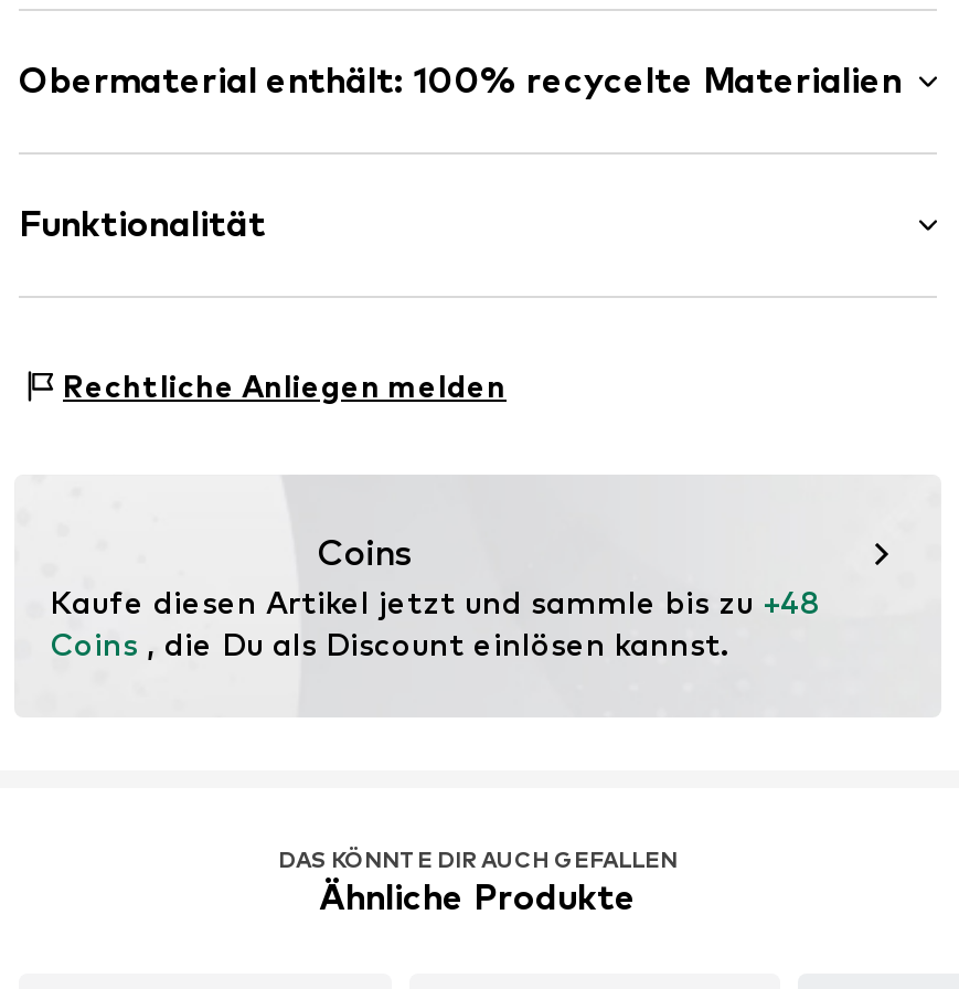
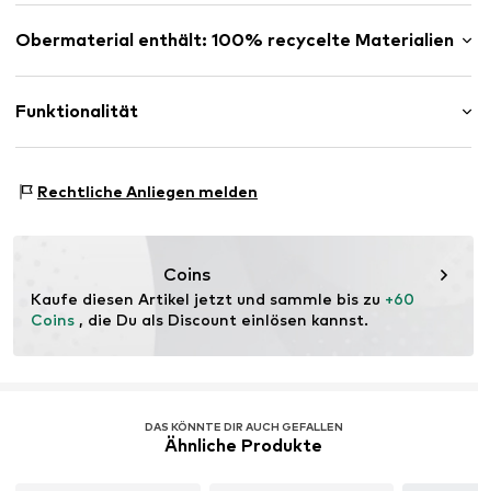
- Kaufe diesen Artikel jetzt und sammle bis zu +48
+ Kaufe diesen Artikel jetzt und sammle bis zu +60
